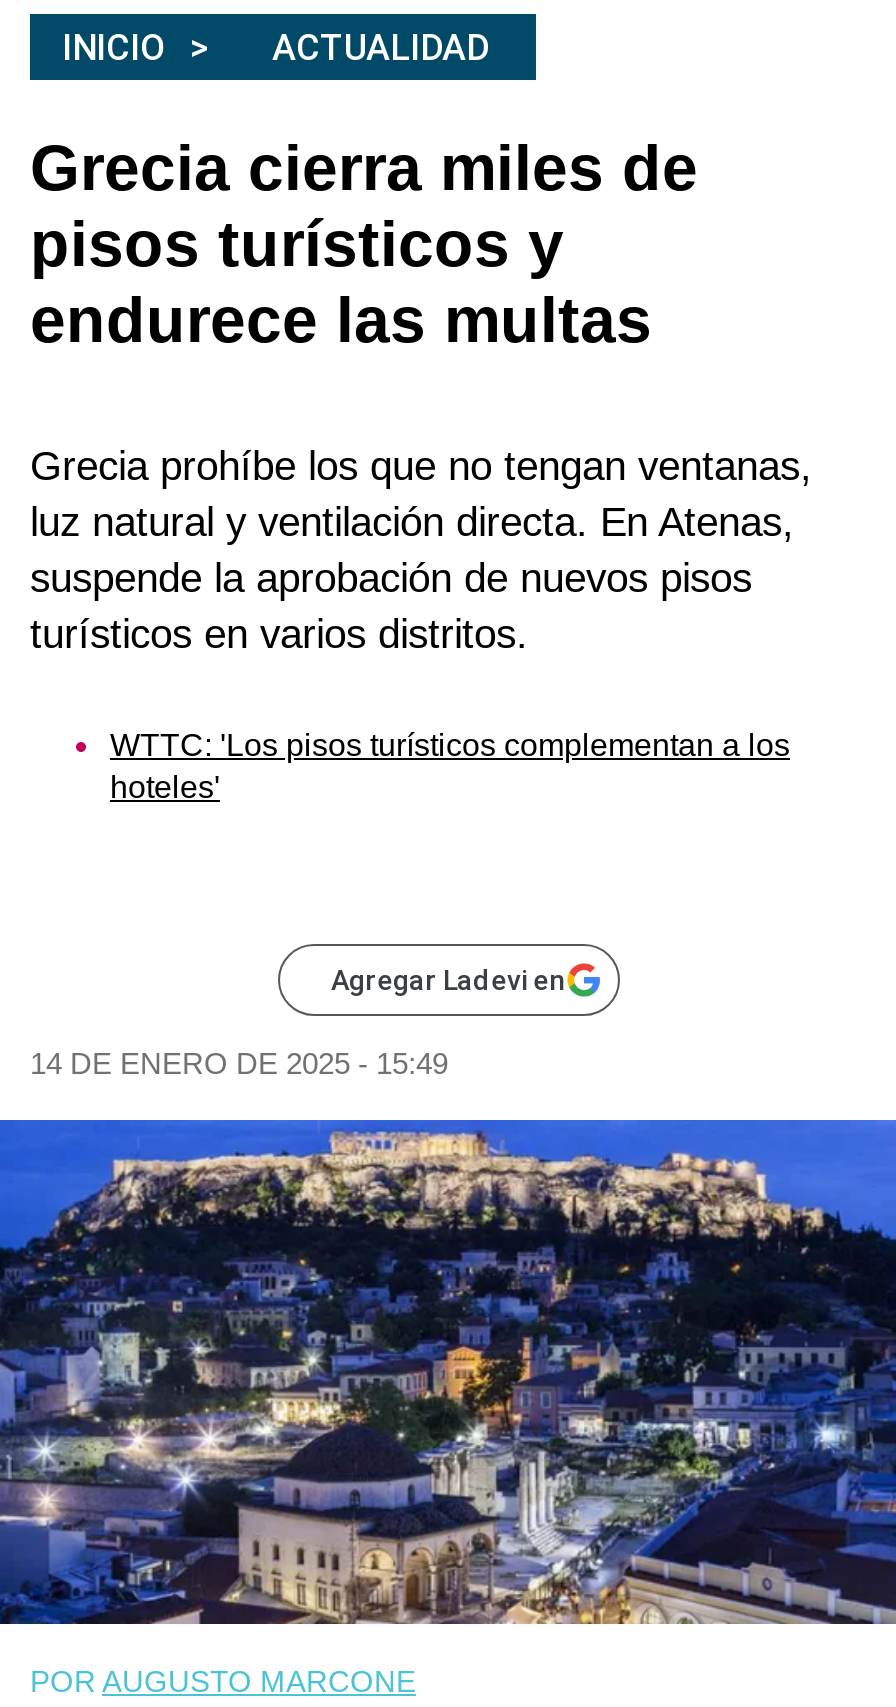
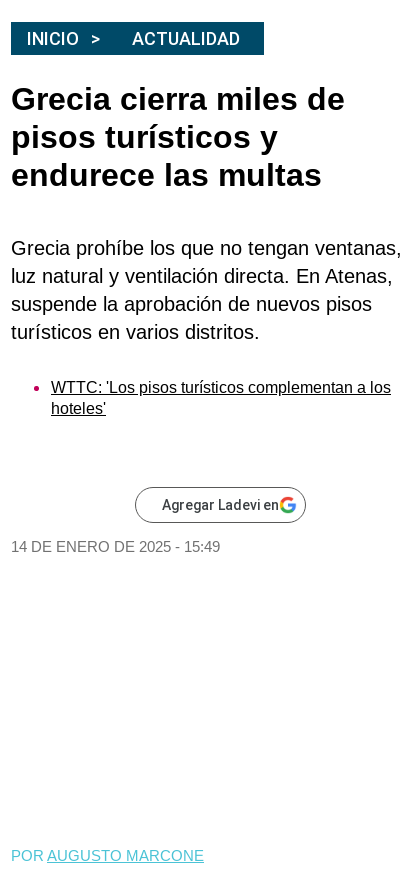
- [image]
